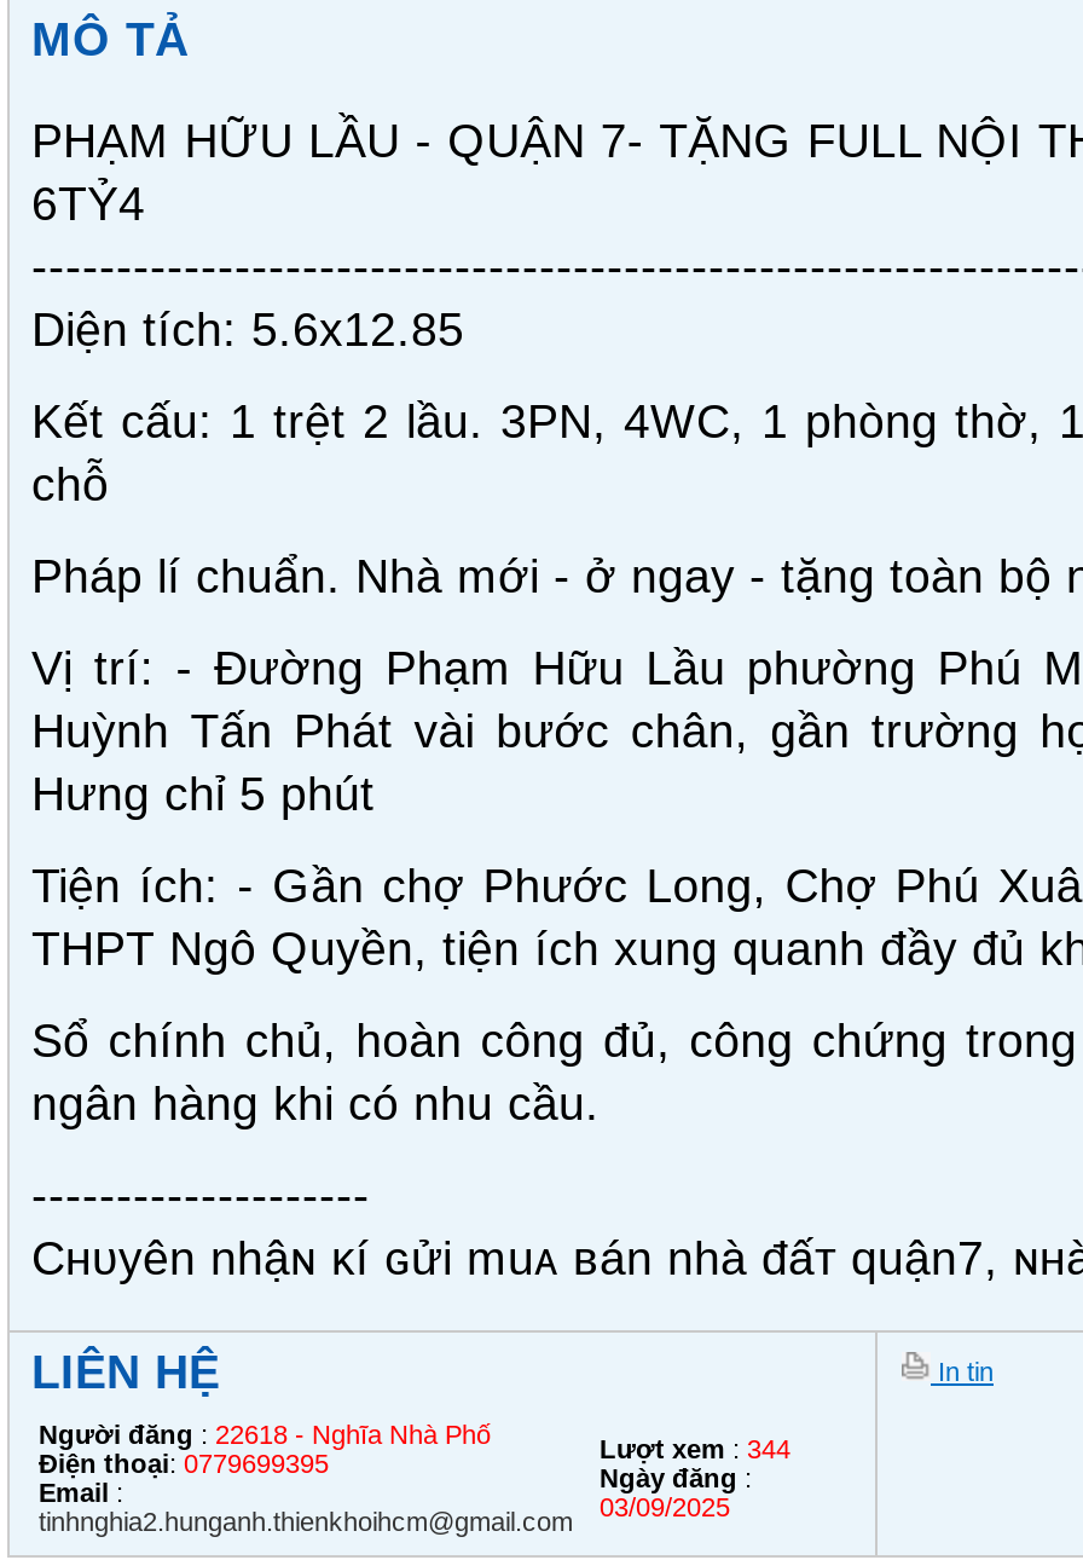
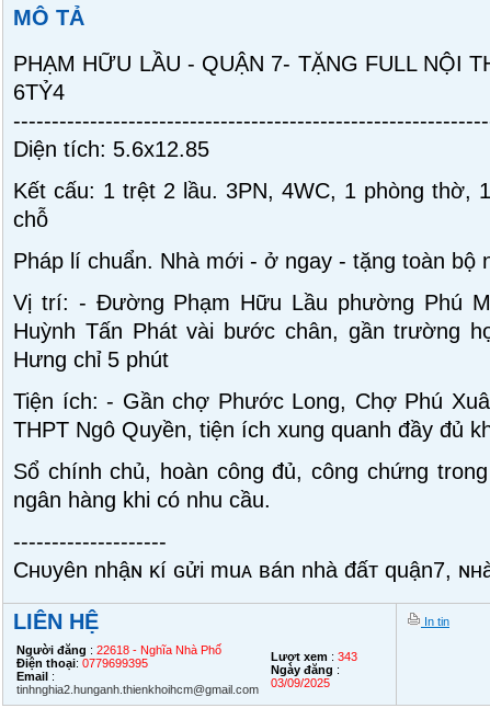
- Lượt xem: 344
+ Lượt xem: 343
